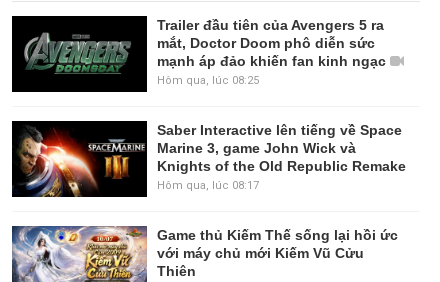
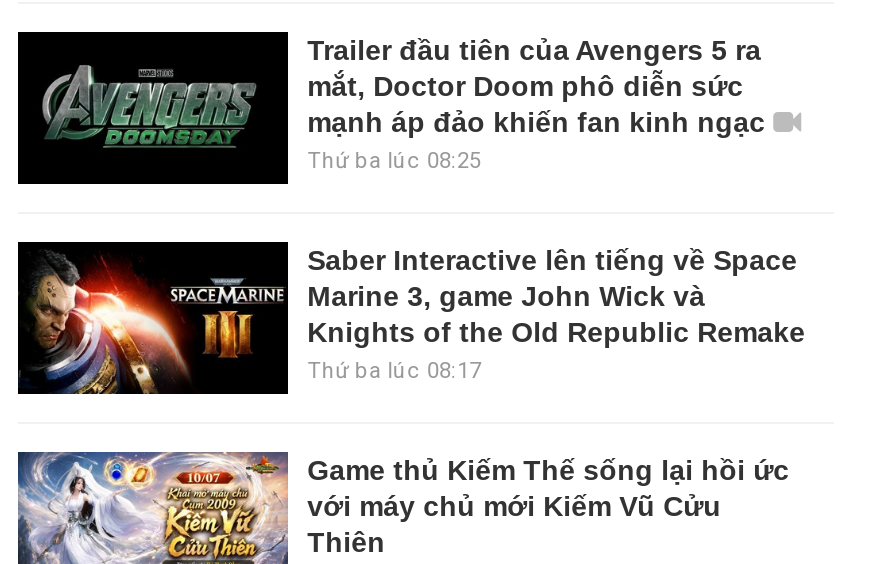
- Hôm qua, lúc 08:25
+ Thứ ba lúc 08:25

- Hôm qua, lúc 08:17
+ Thứ ba lúc 08:17
